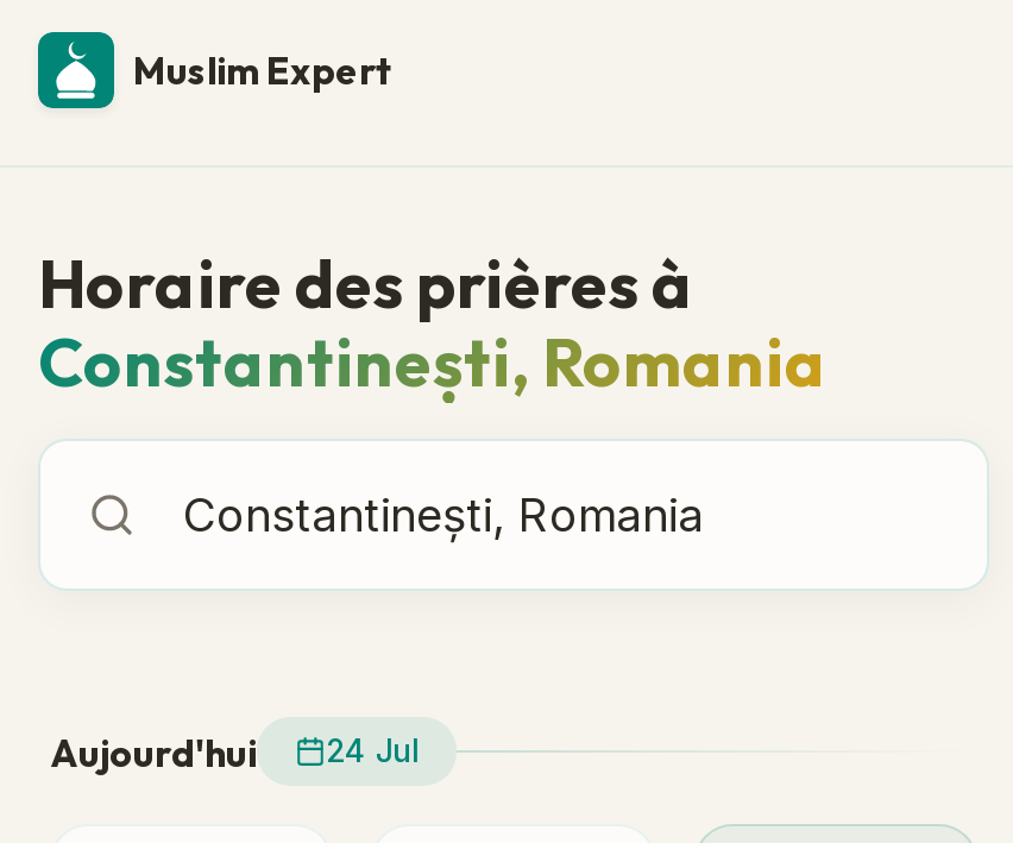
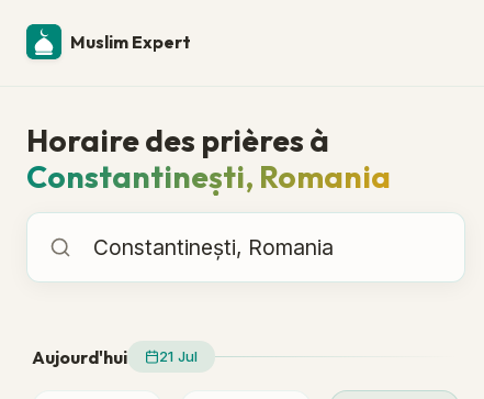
- Aujourd'hui 24 Jul
+ Aujourd'hui 21 Jul
